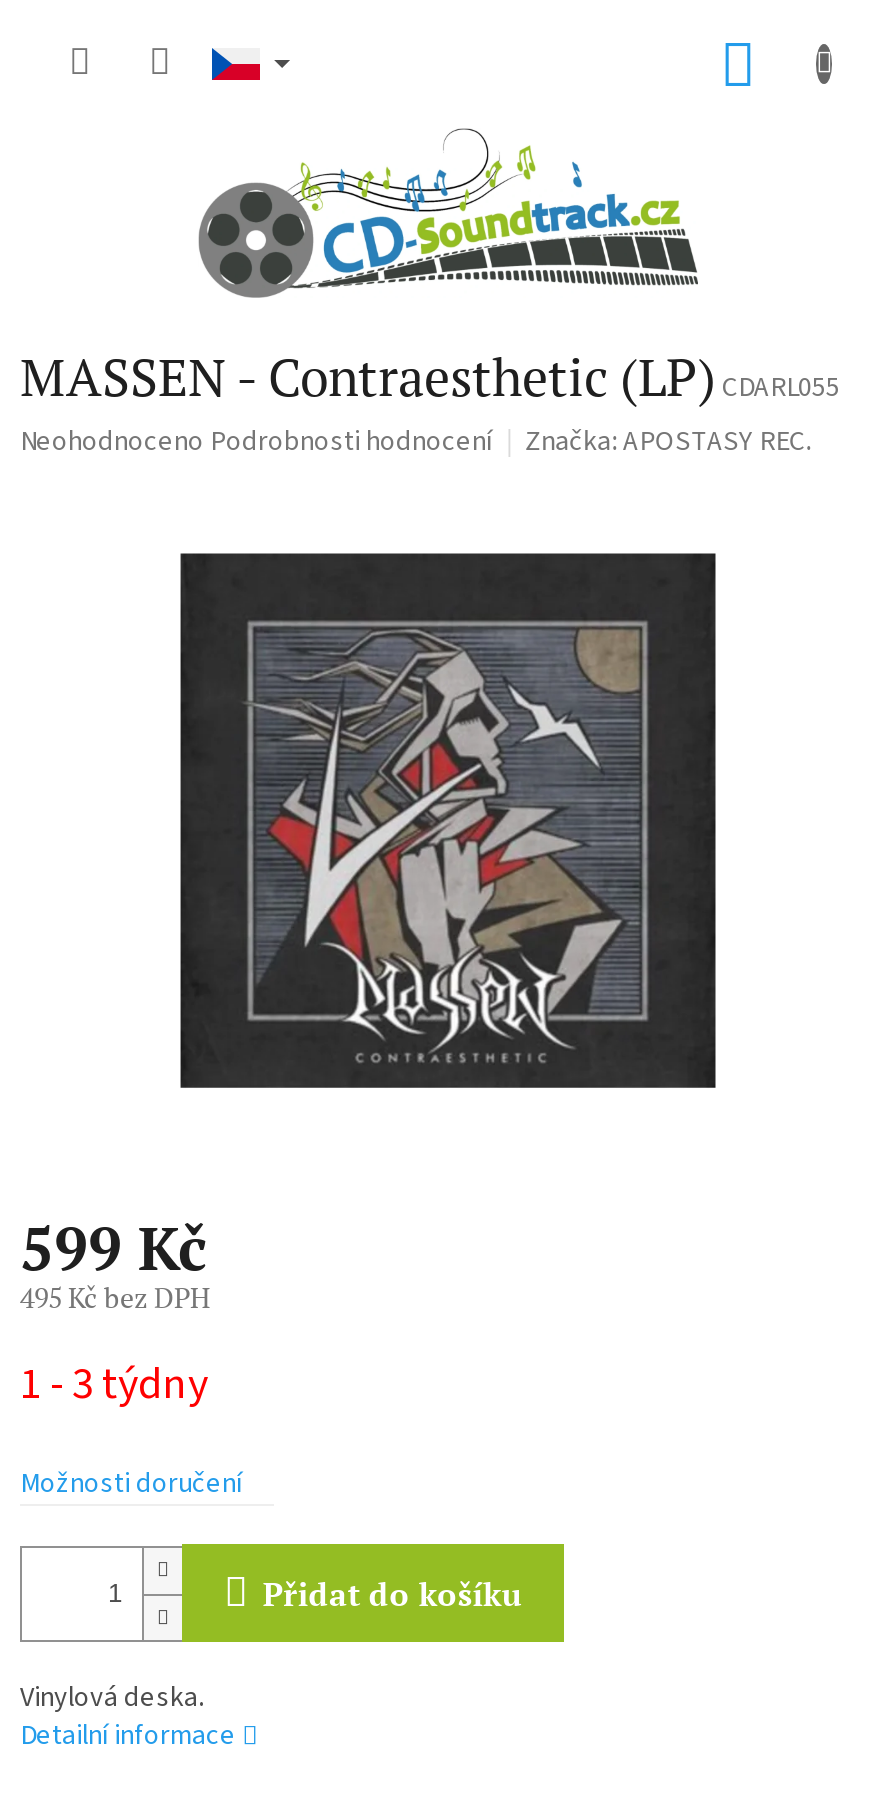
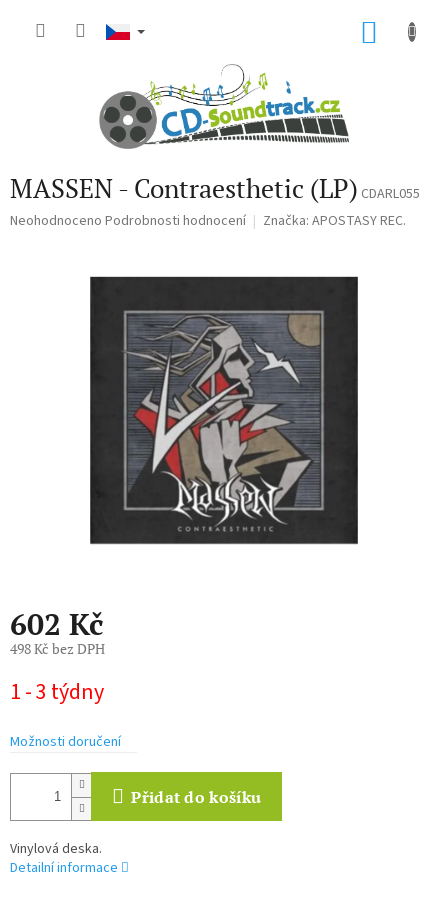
- 599 Kč
+ 602 Kč

- 495 Kč bez DPH
+ 498 Kč bez DPH
